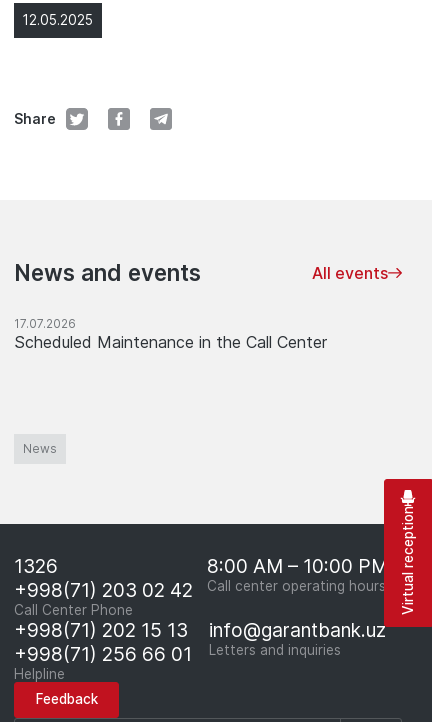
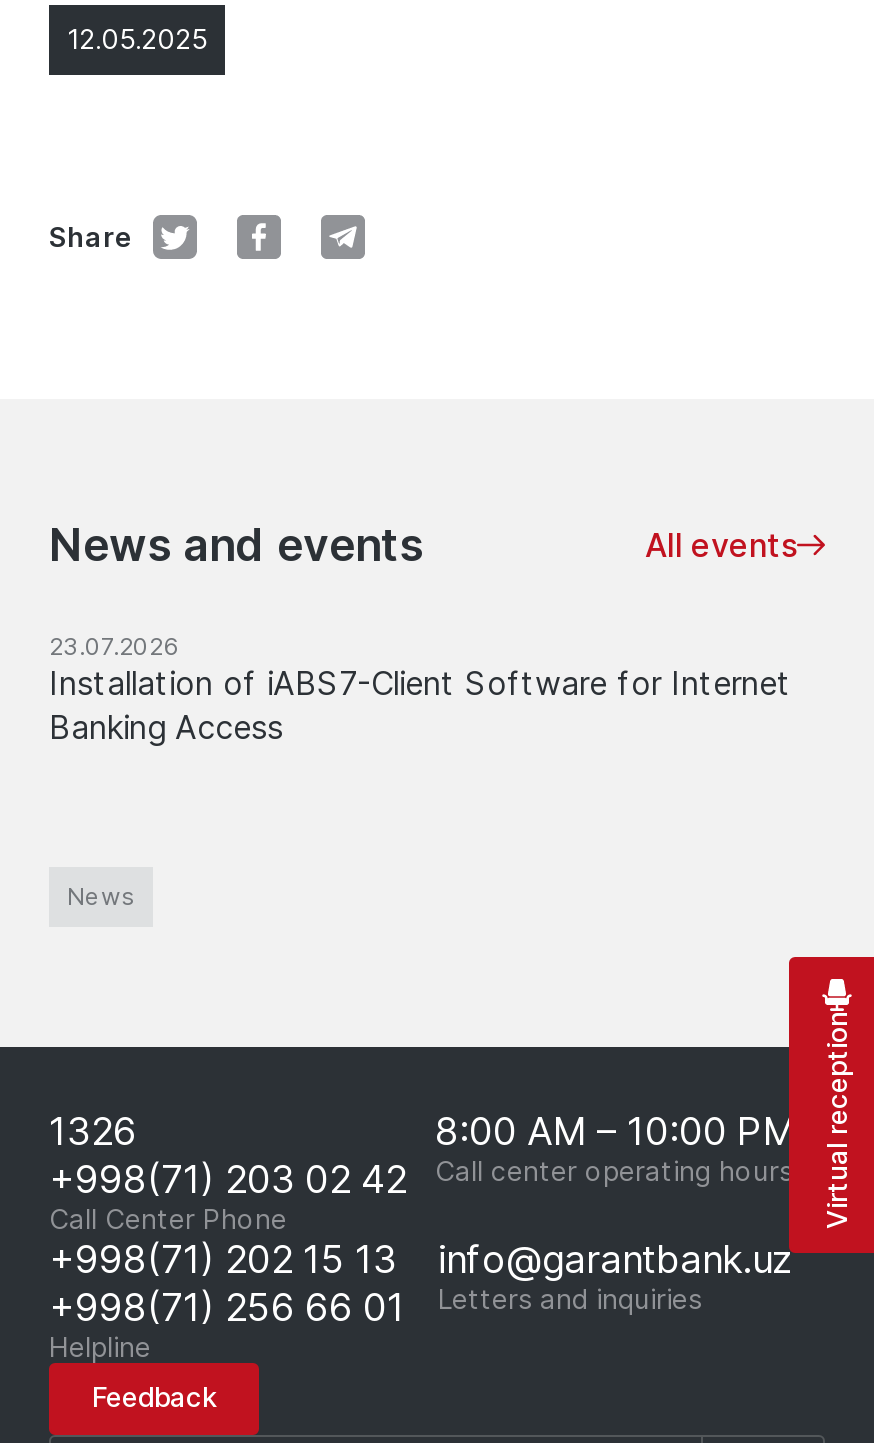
- 17.07.2026
- Scheduled Maintenance in the Call Center
+ 23.07.2026
+ Installation of iABS7-Client Software for Internet
+ Banking Access
